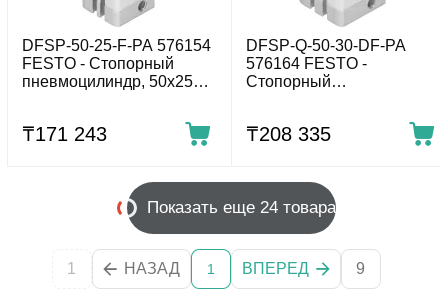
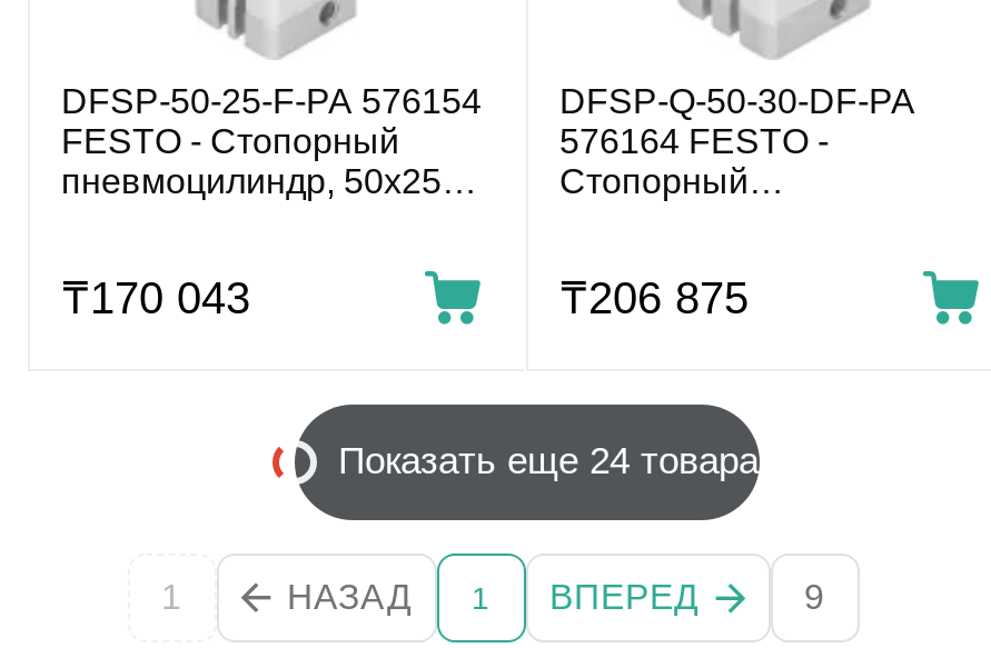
- ₸171 243
+ ₸170 043

- ₸208 335
+ ₸206 875
